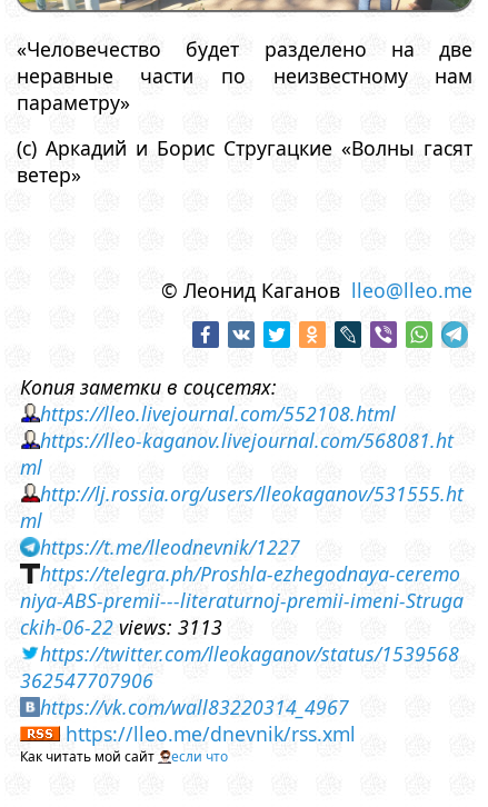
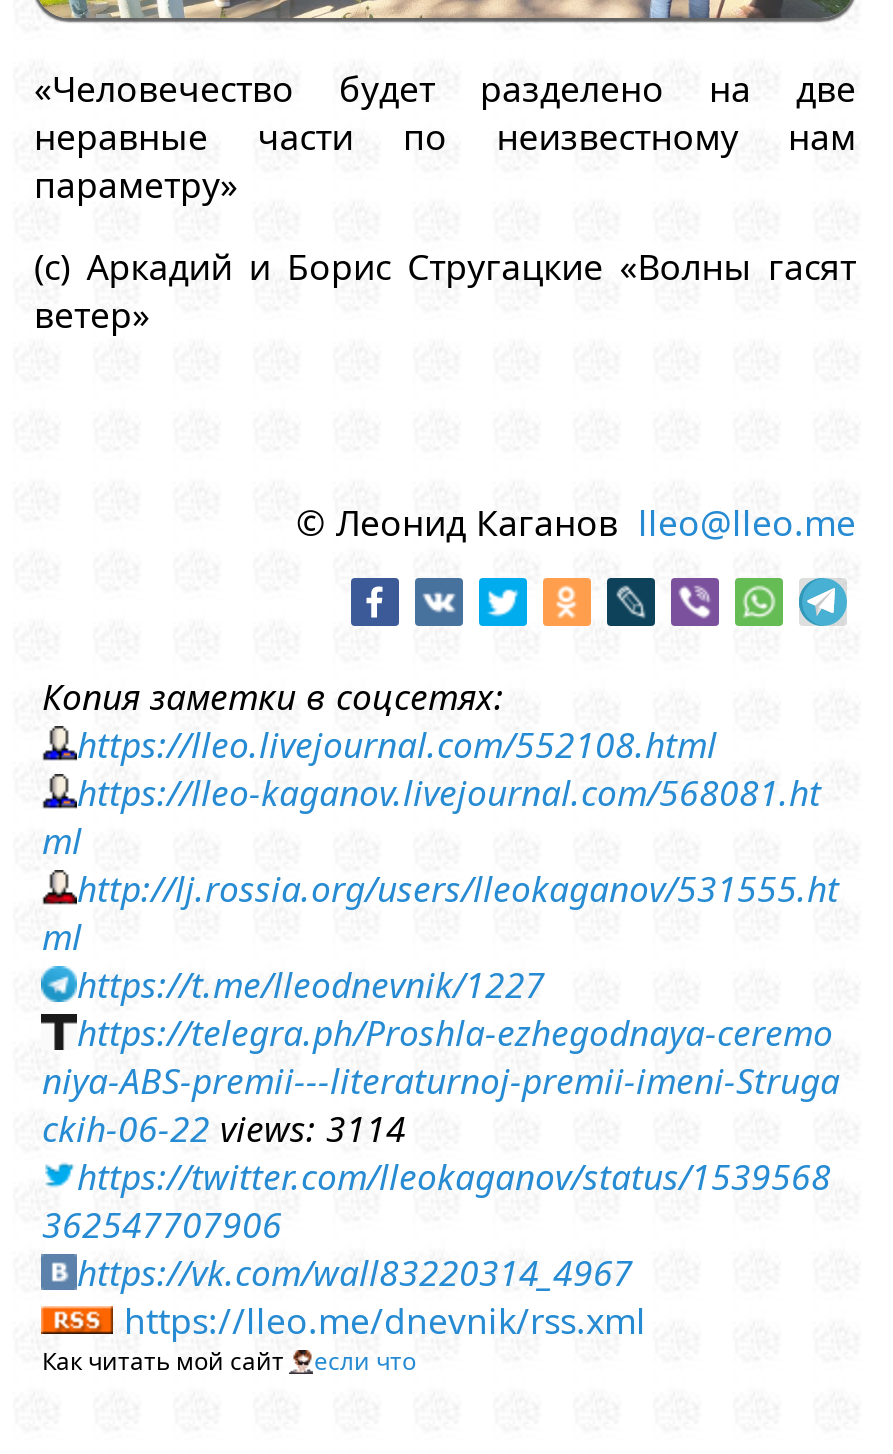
- ckih-06-22 views: 3113
+ ckih-06-22 views: 3114
